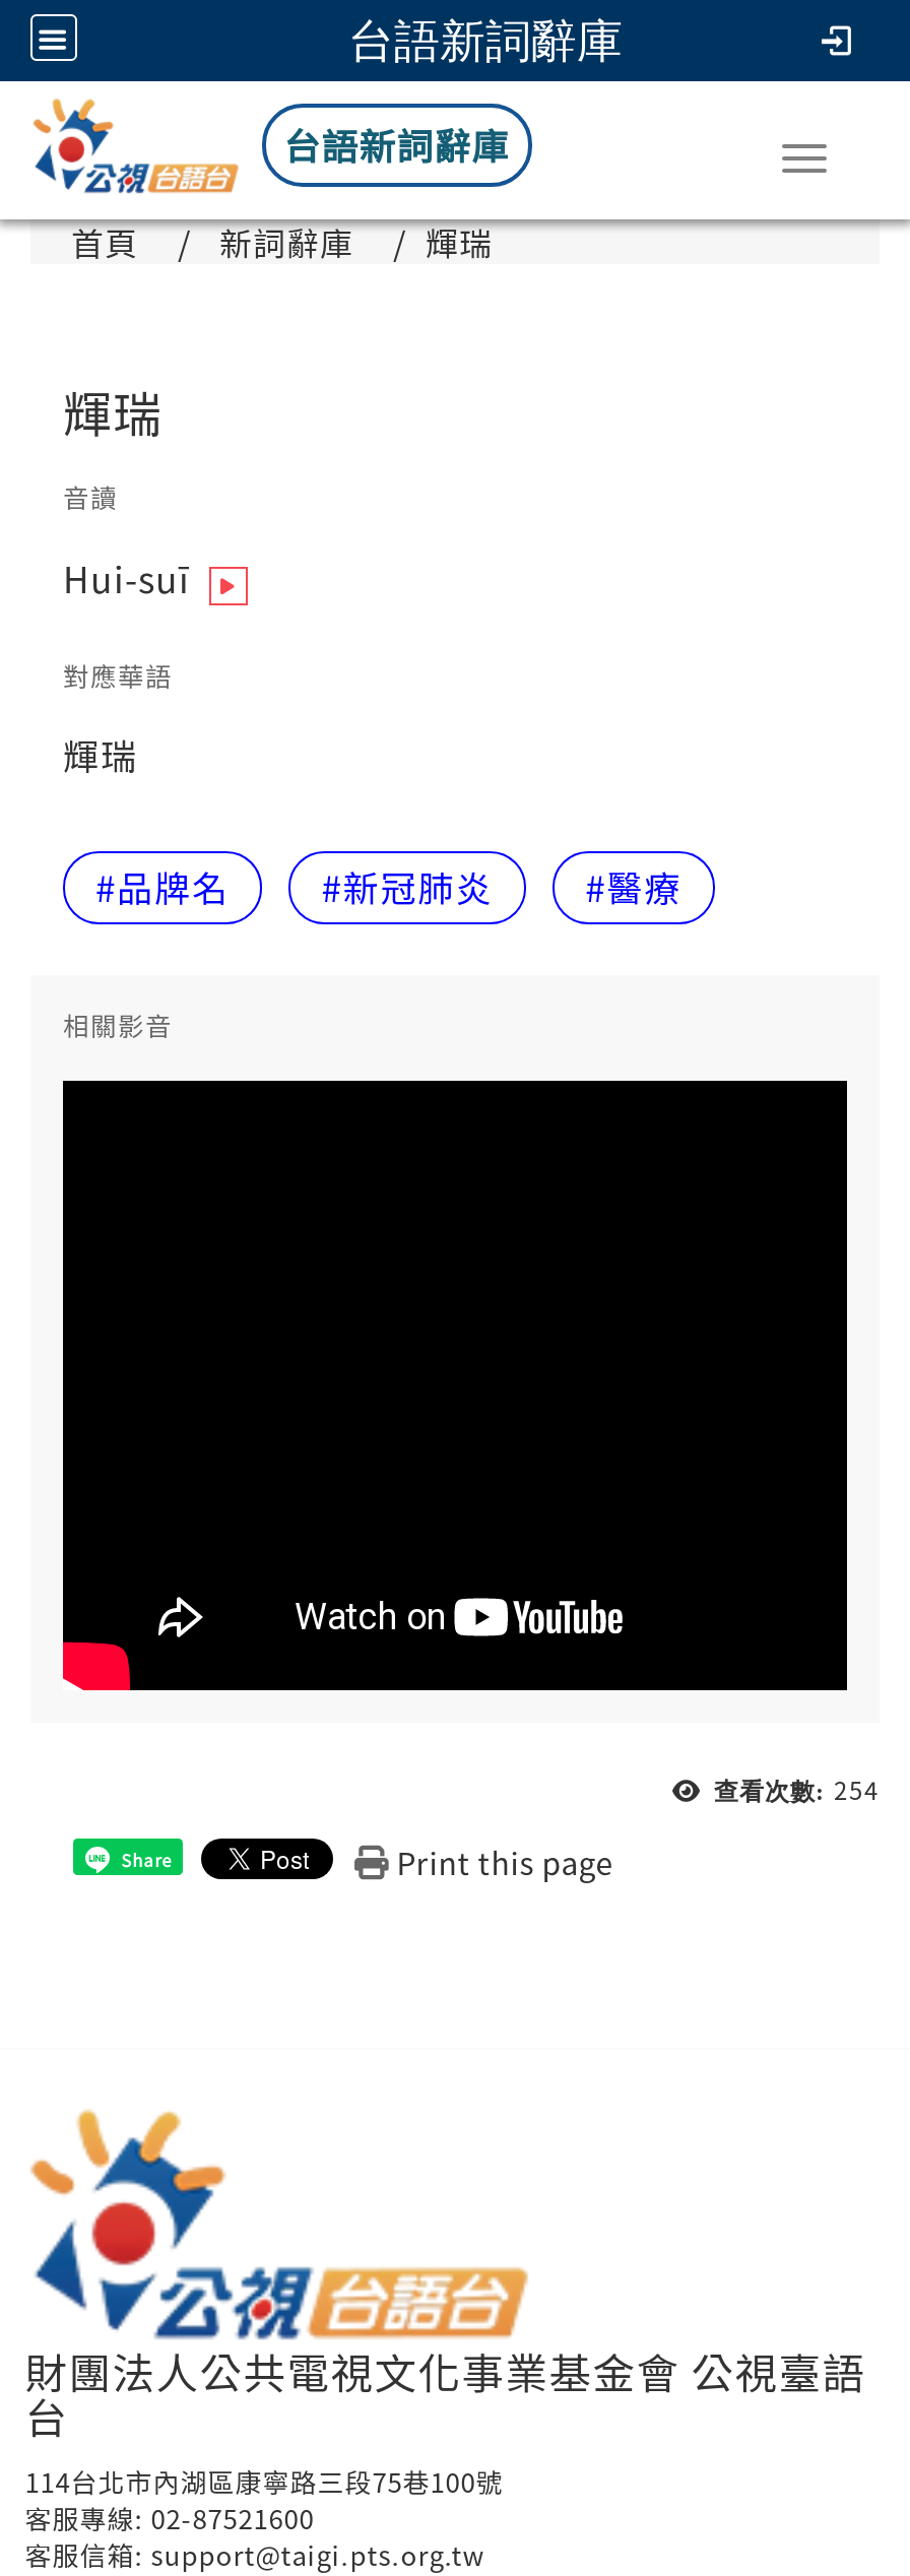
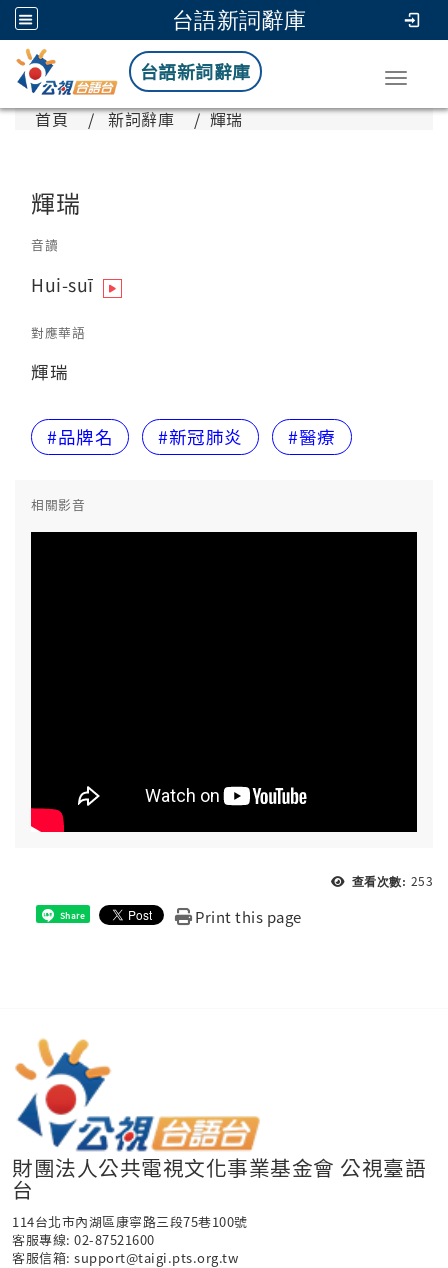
- 查看次數: 254
+ 查看次數: 253
